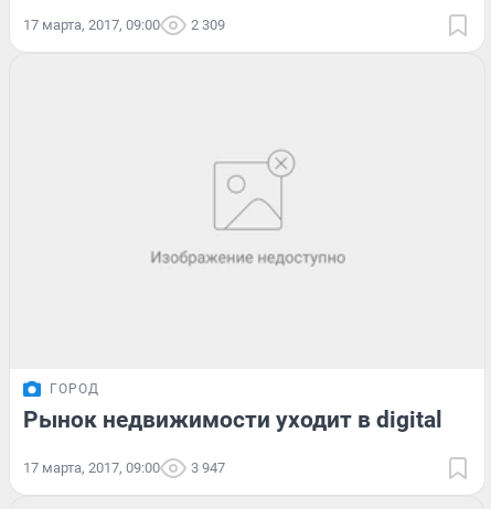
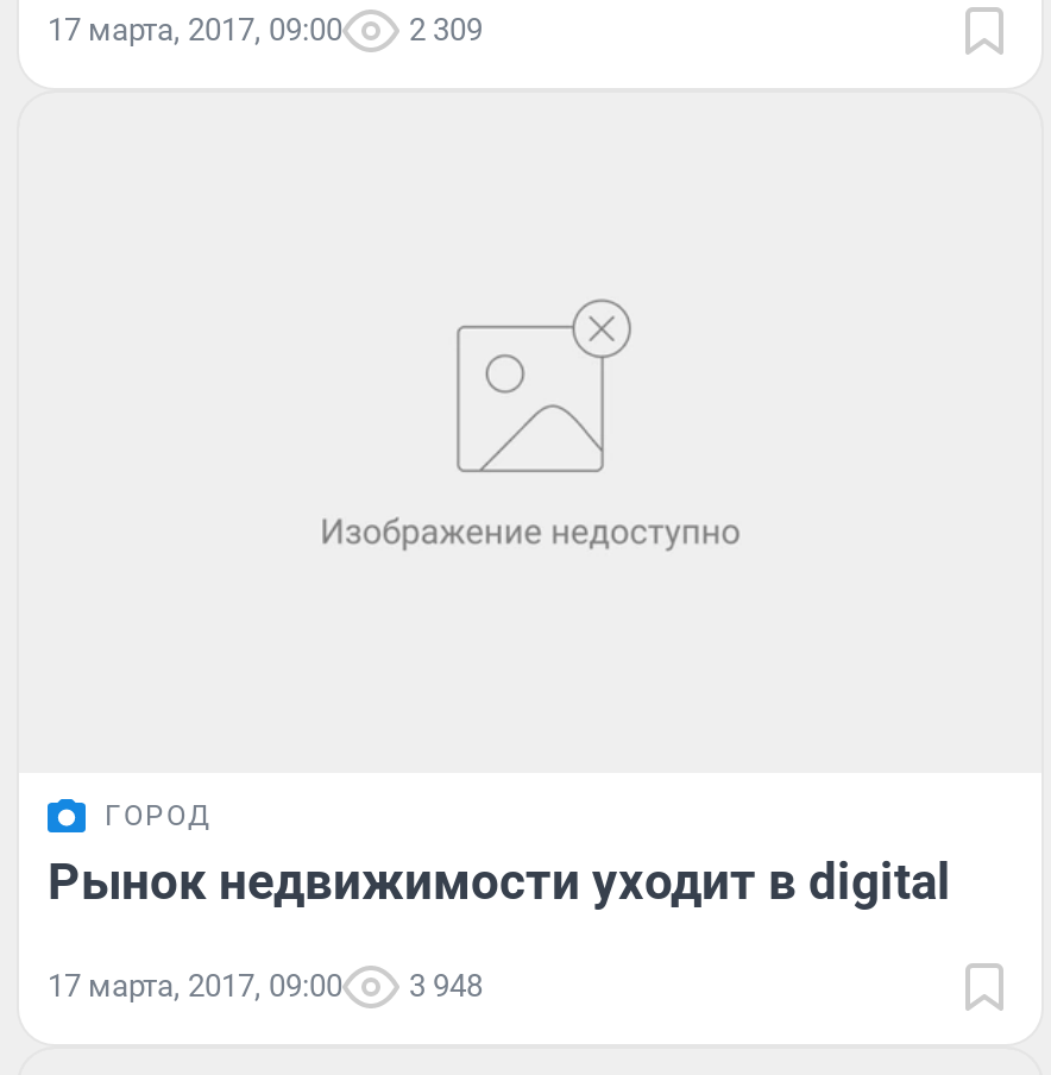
- 17 марта, 2017, 09:00 3 947
+ 17 марта, 2017, 09:00 3 948
